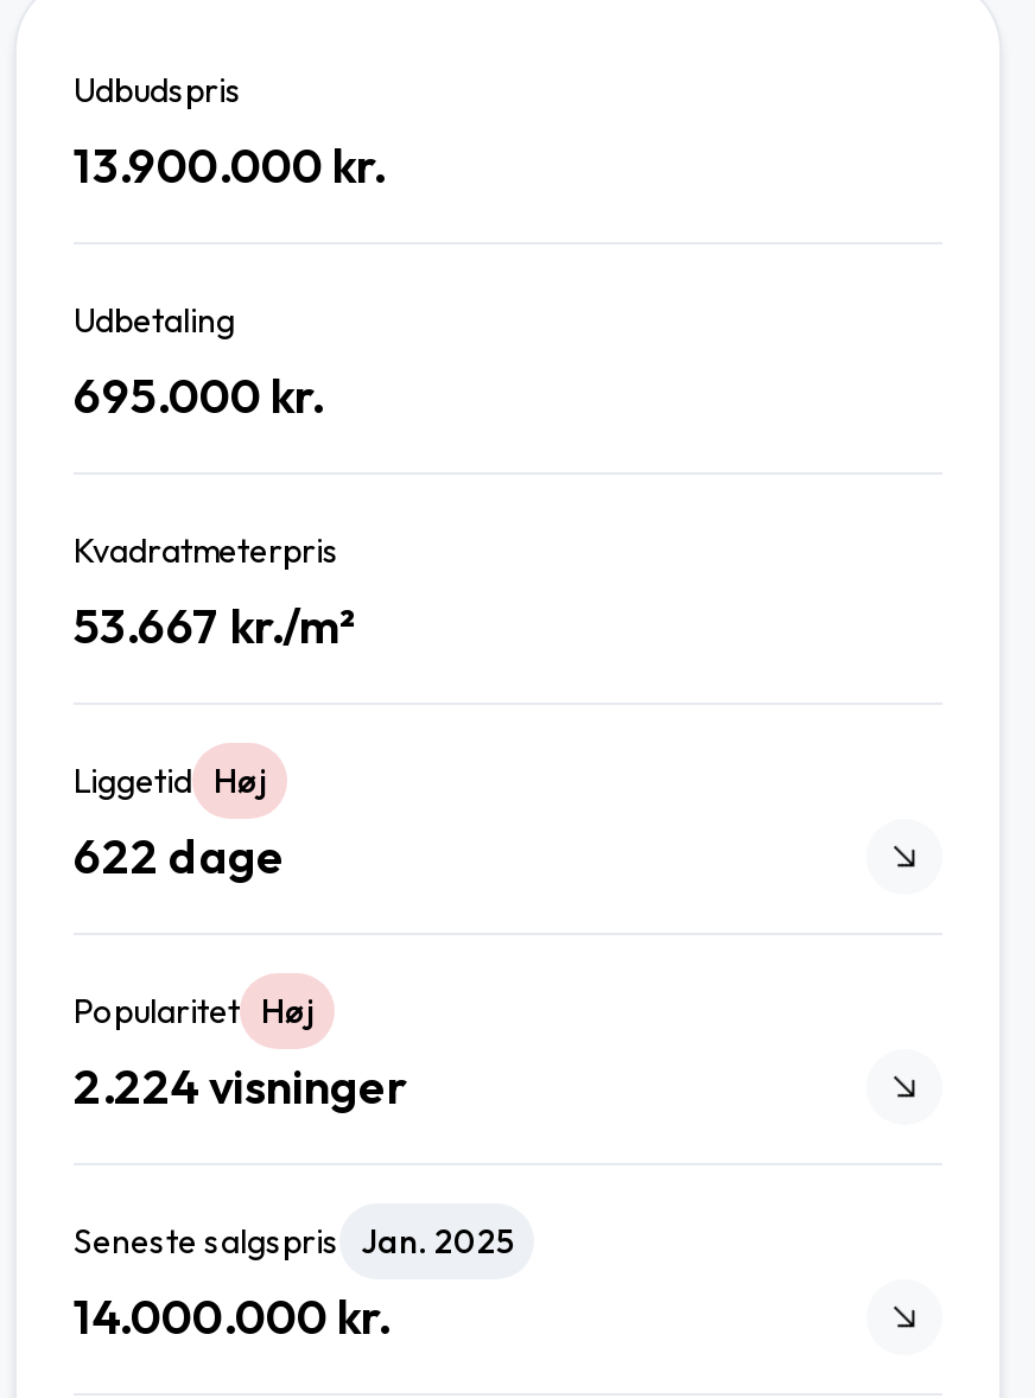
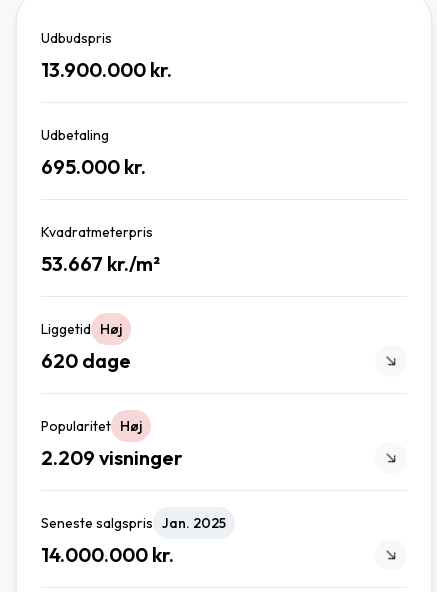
- 622 dage
+ 620 dage

- 2.224 visninger
+ 2.209 visninger
